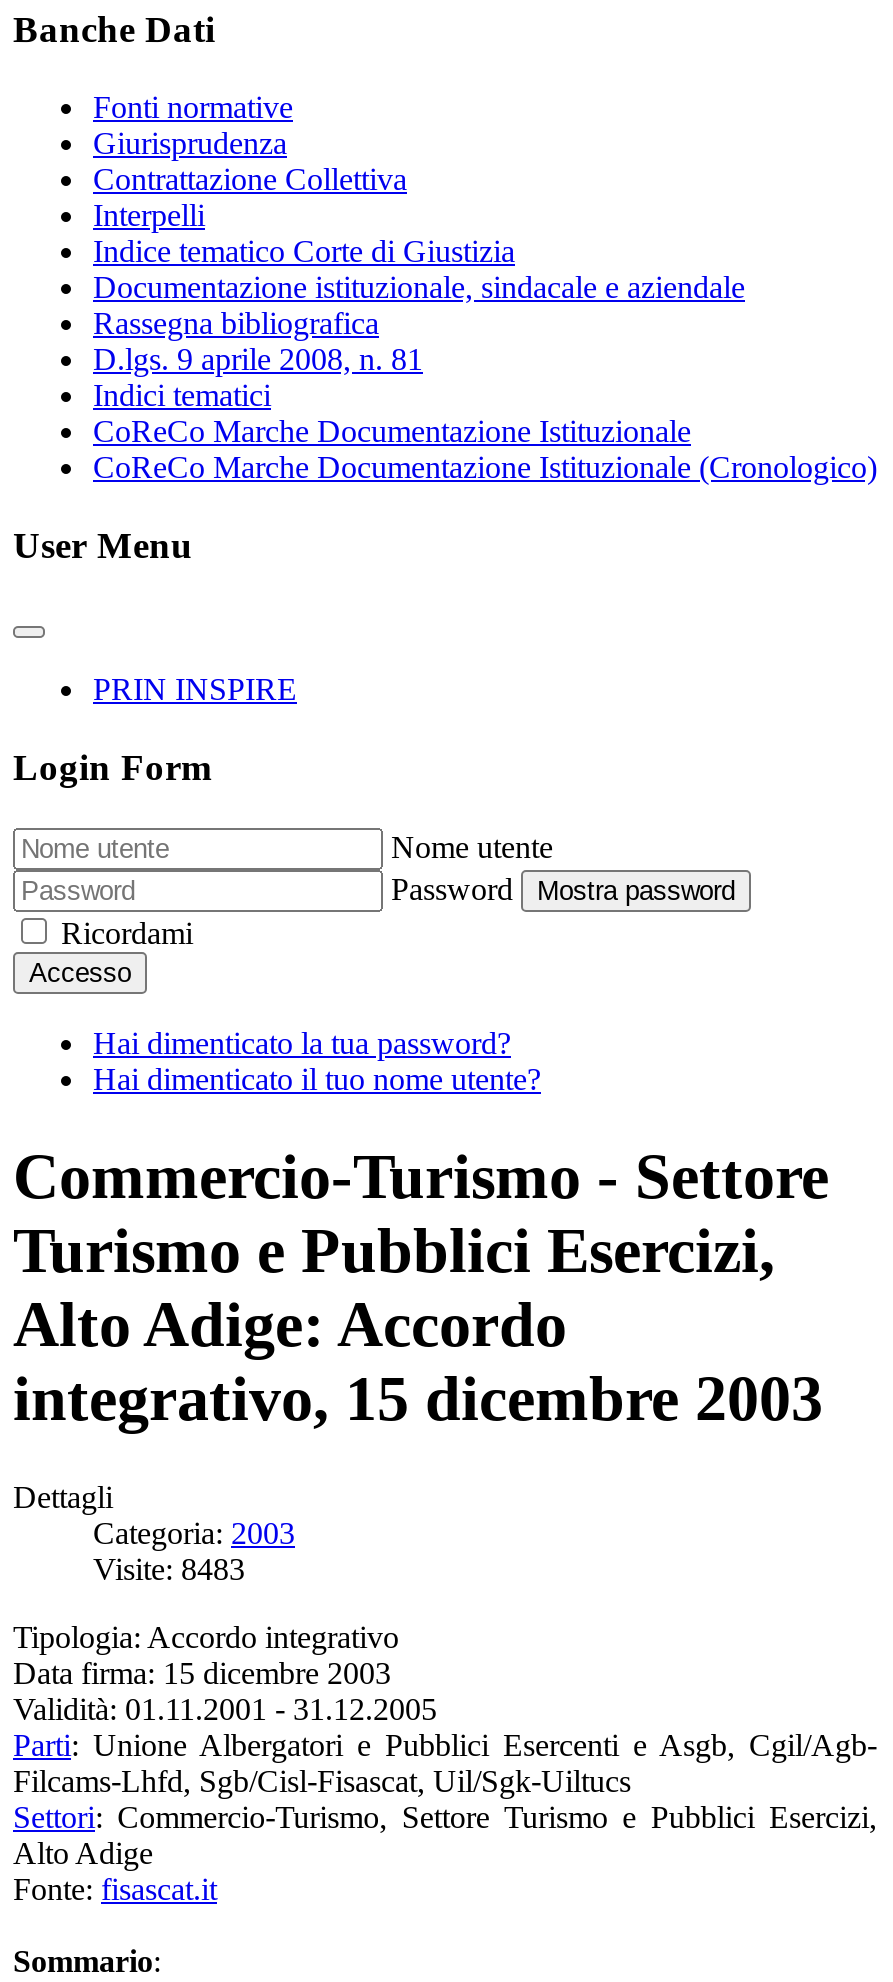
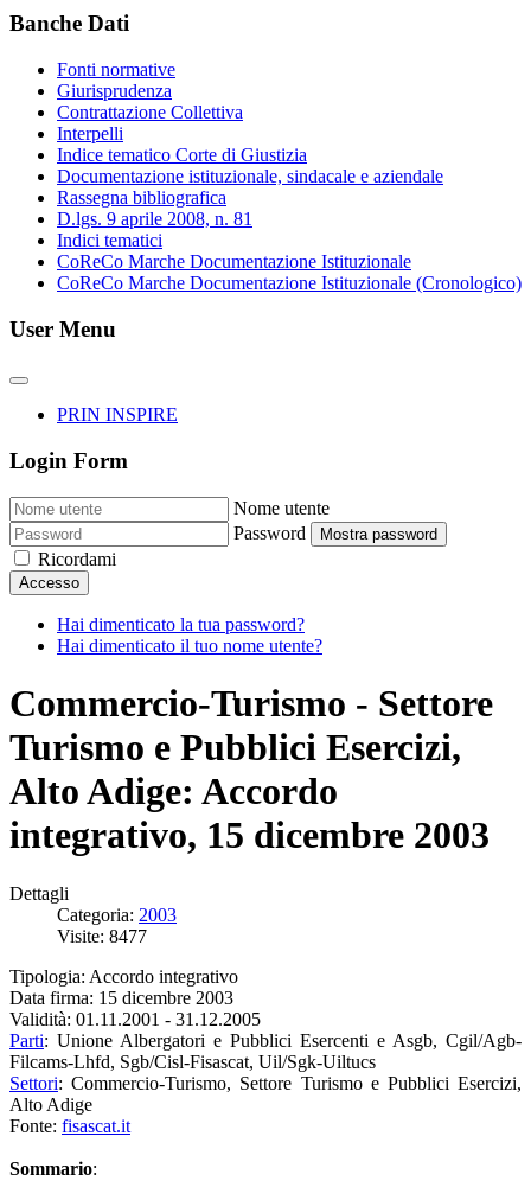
- Visite: 8483
+ Visite: 8477
